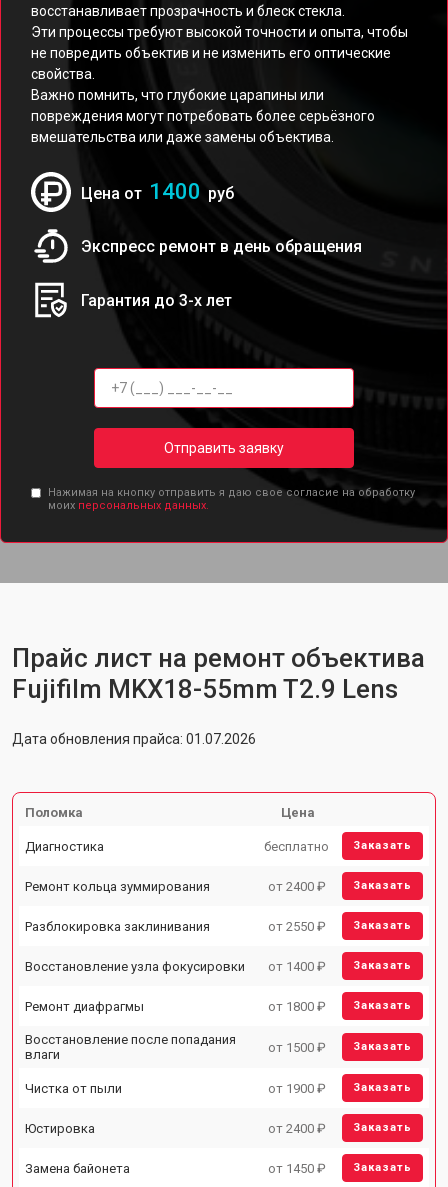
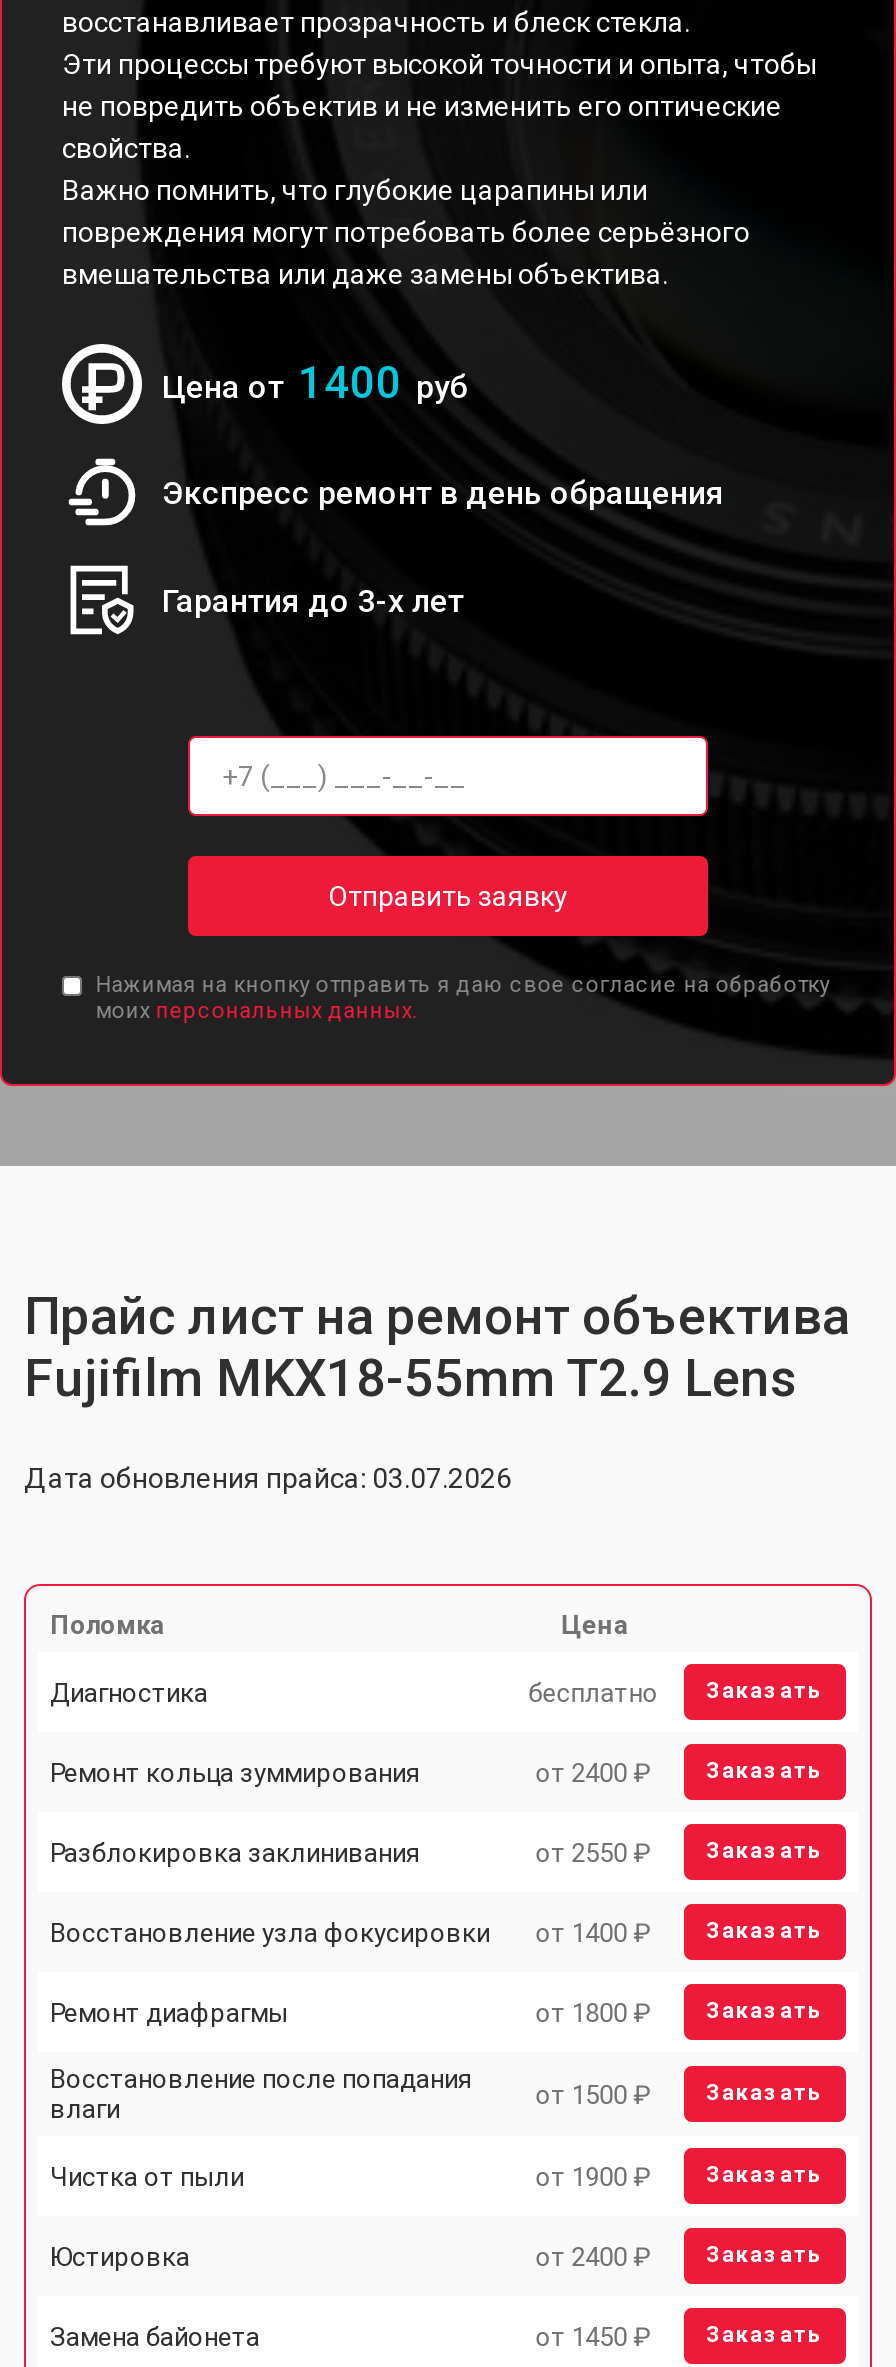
- Дата обновления прайса: 01.07.2026
+ Дата обновления прайса: 03.07.2026
